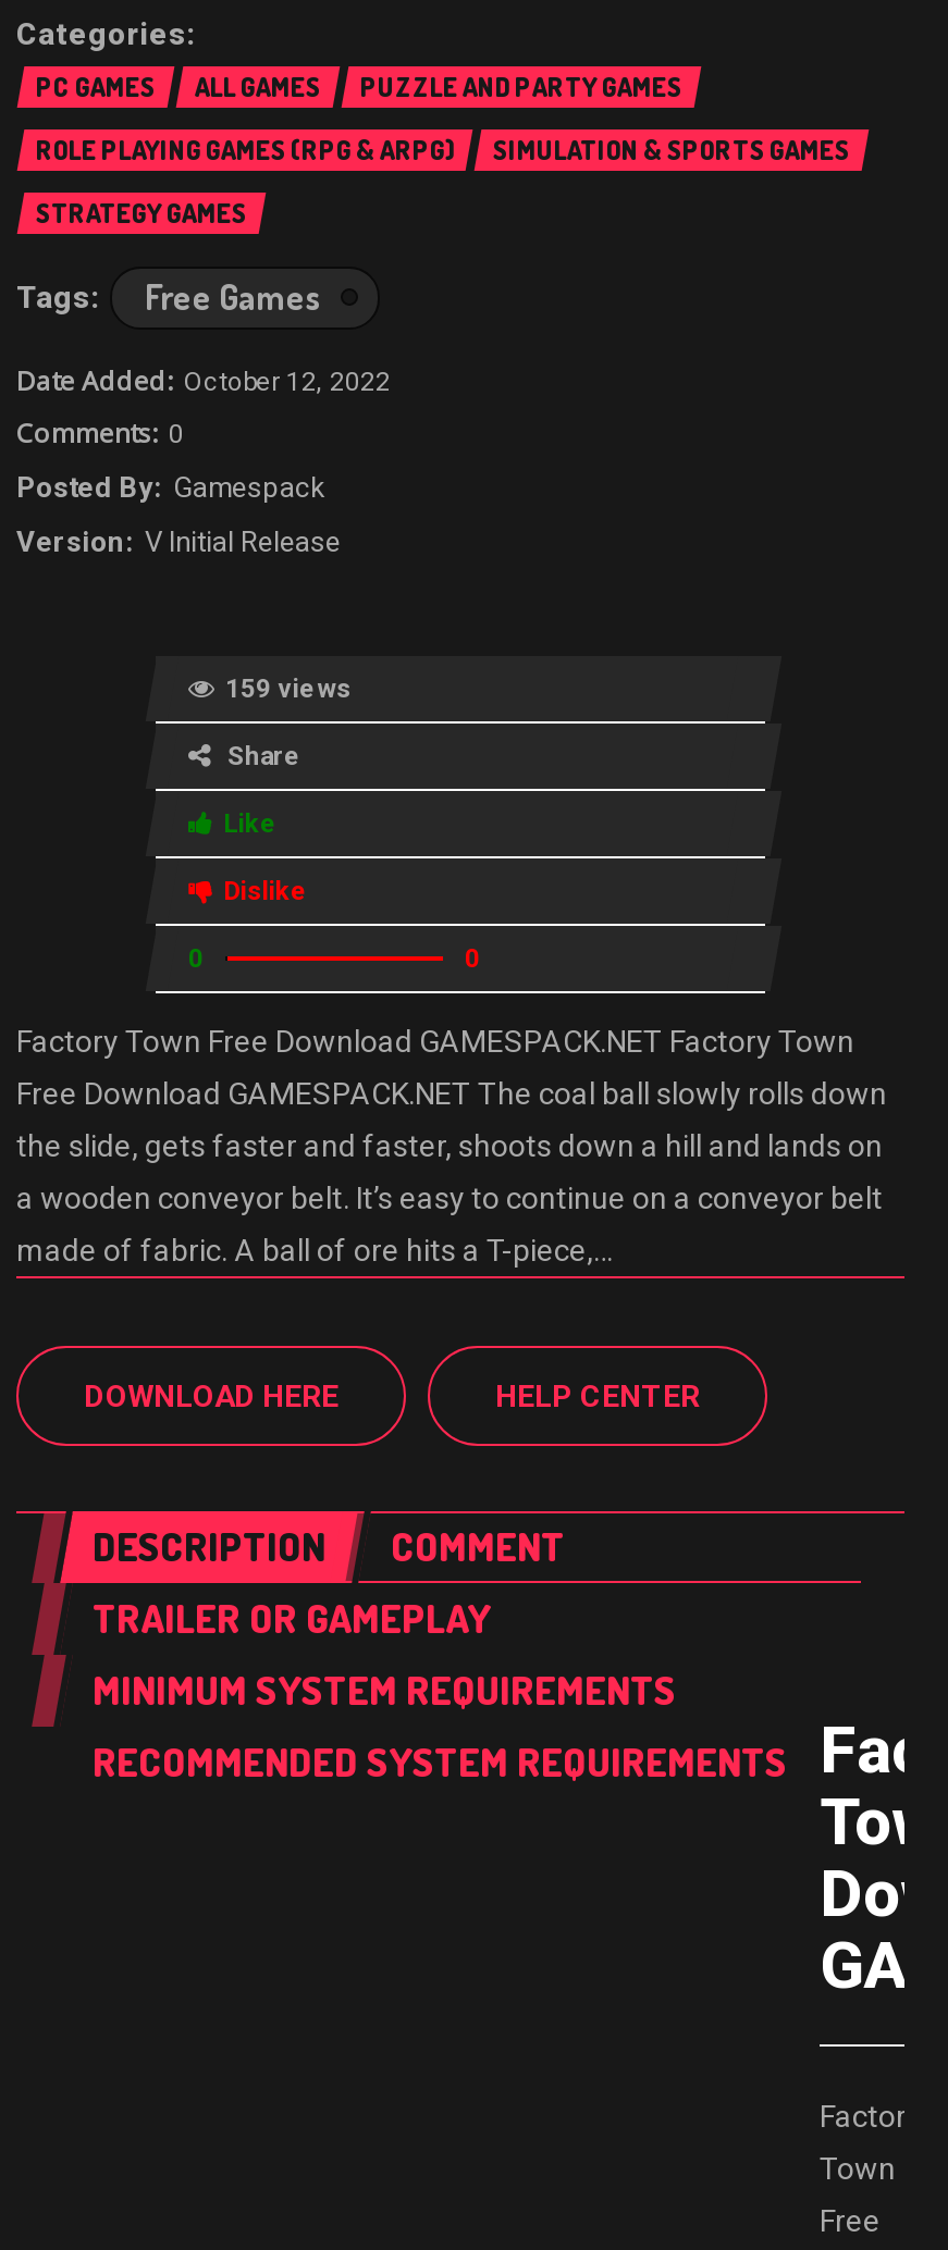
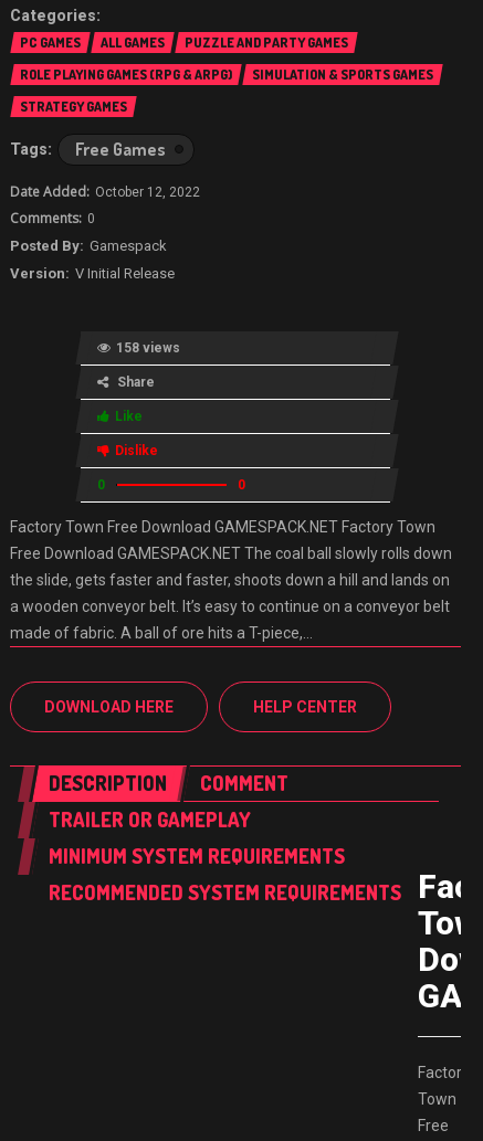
- 159 views
+ 158 views
